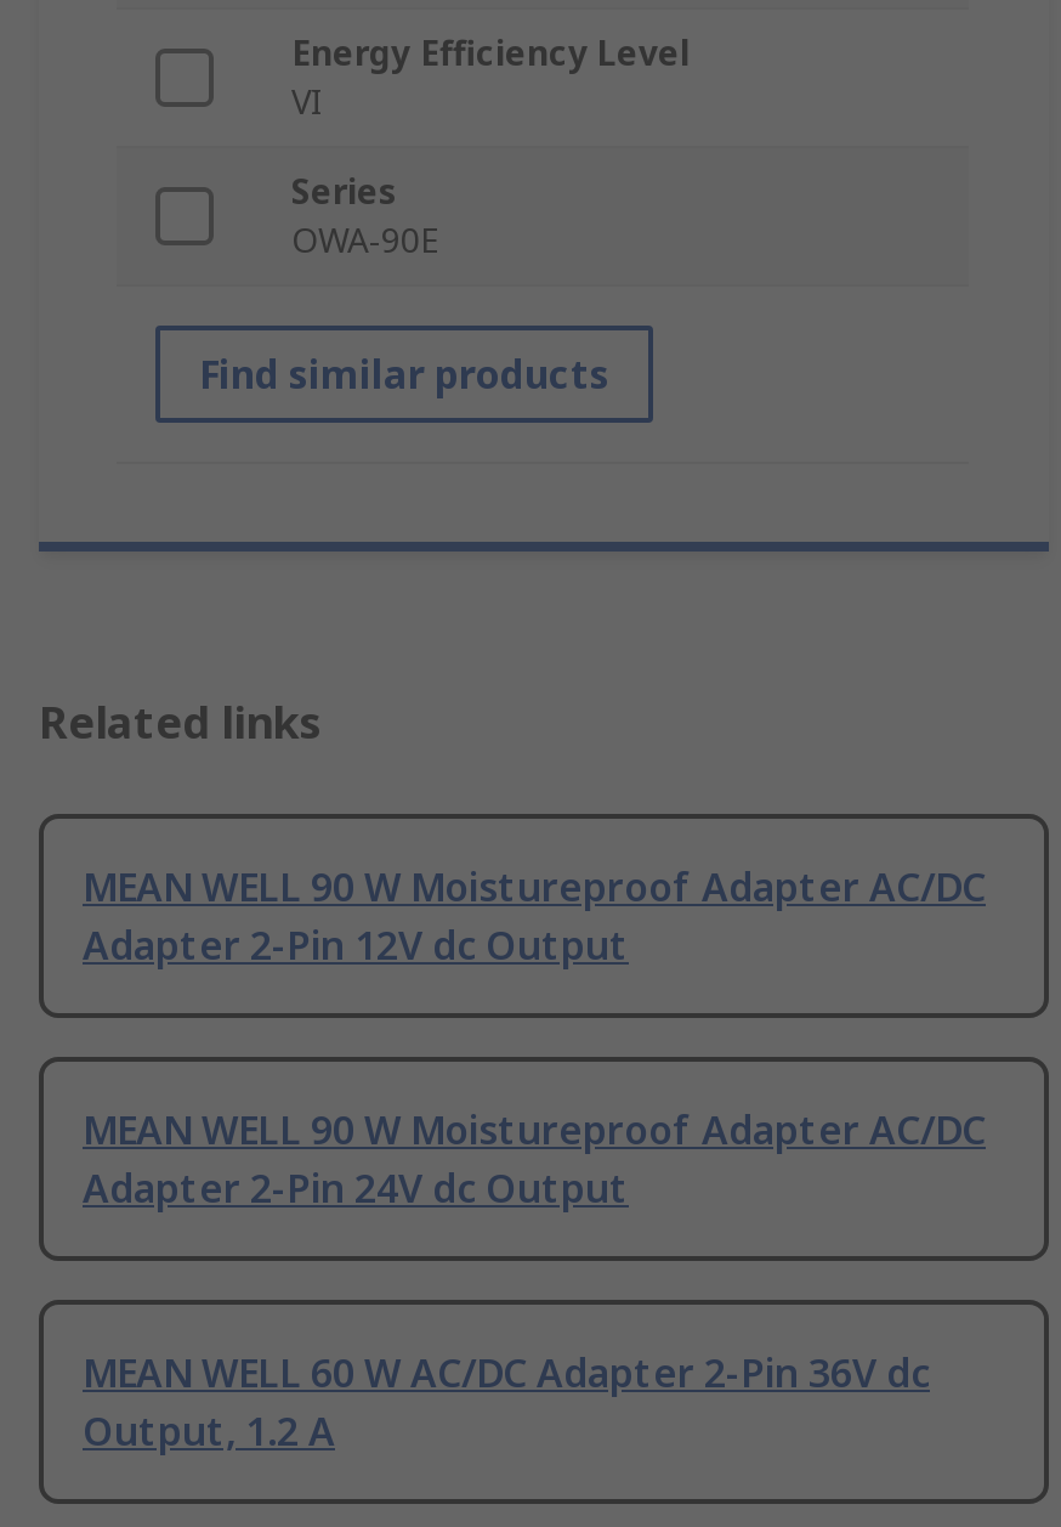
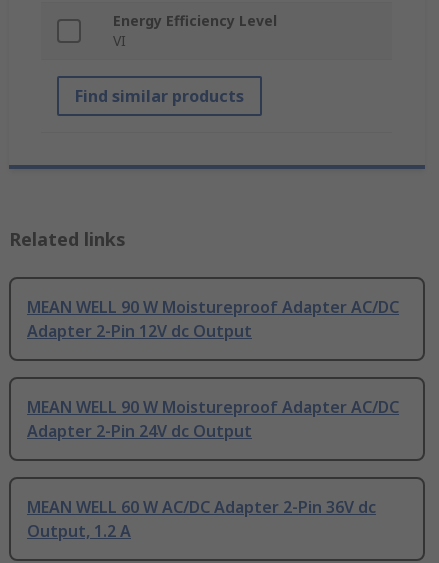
- Series
- OWA-90E
